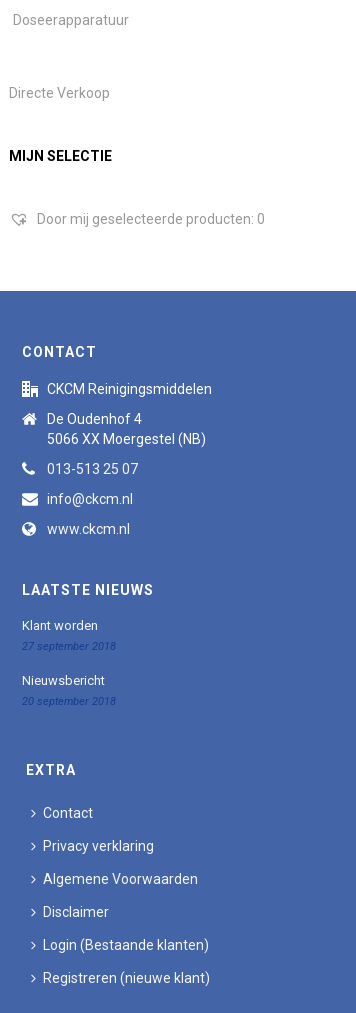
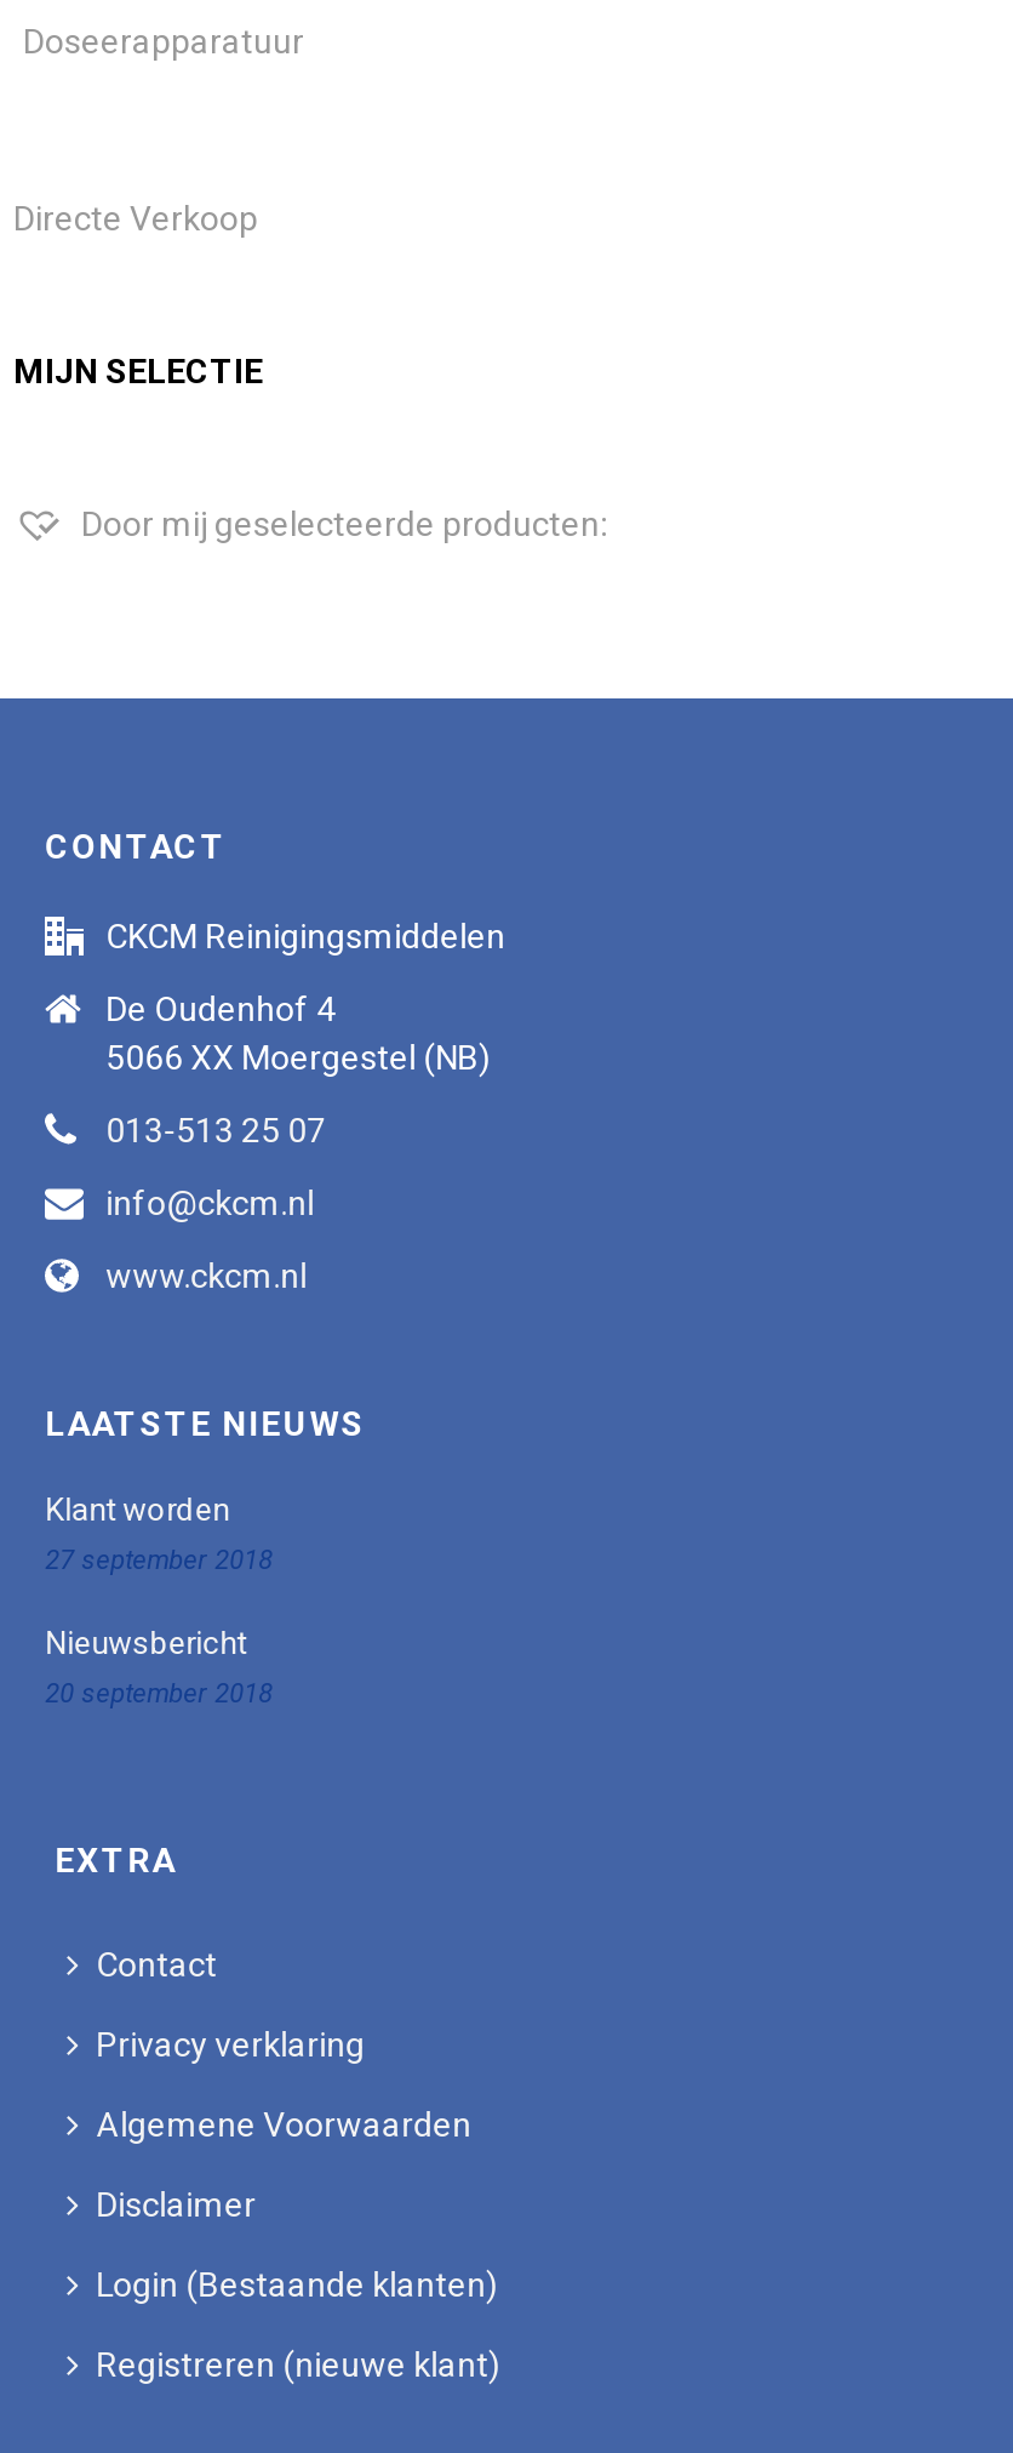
- Door mij geselecteerde producten: 0
+ Door mij geselecteerde producten:
